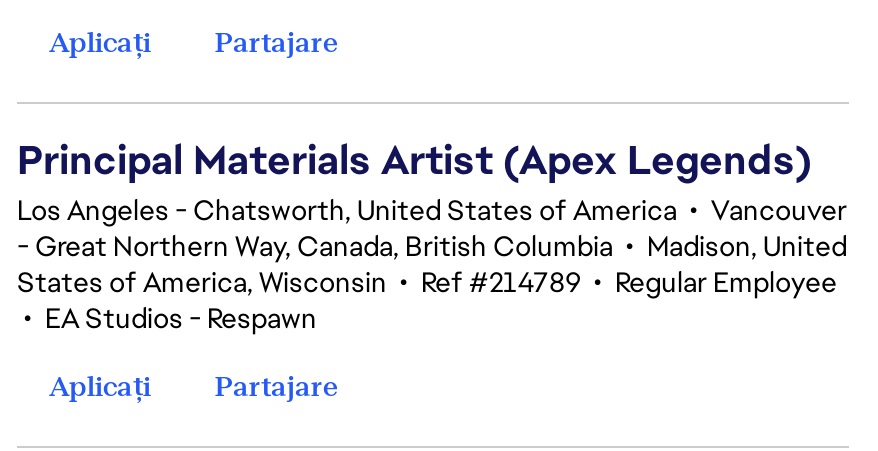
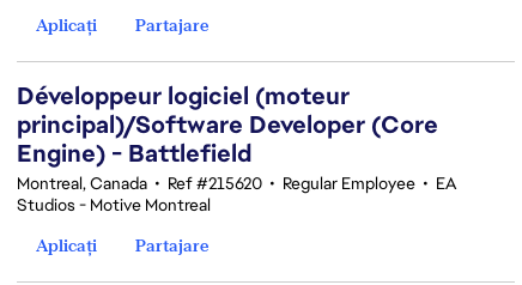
- Principal Materials Artist (Apex Legends)
- Los Angeles - Chatsworth, United States of America • Vancouver
- - Great Northern Way, Canada, British Columbia • Madison, United
- States of America, Wisconsin • Ref #214789 • Regular Employee
- • EA Studios - Respawn
+ Développeur logiciel (moteur
+ principal)/Software Developer (Core
+ Engine) - Battlefield
+ Montreal, Canada • Ref #215620 • Regular Employee • EA
+ Studios - Motive Montreal
